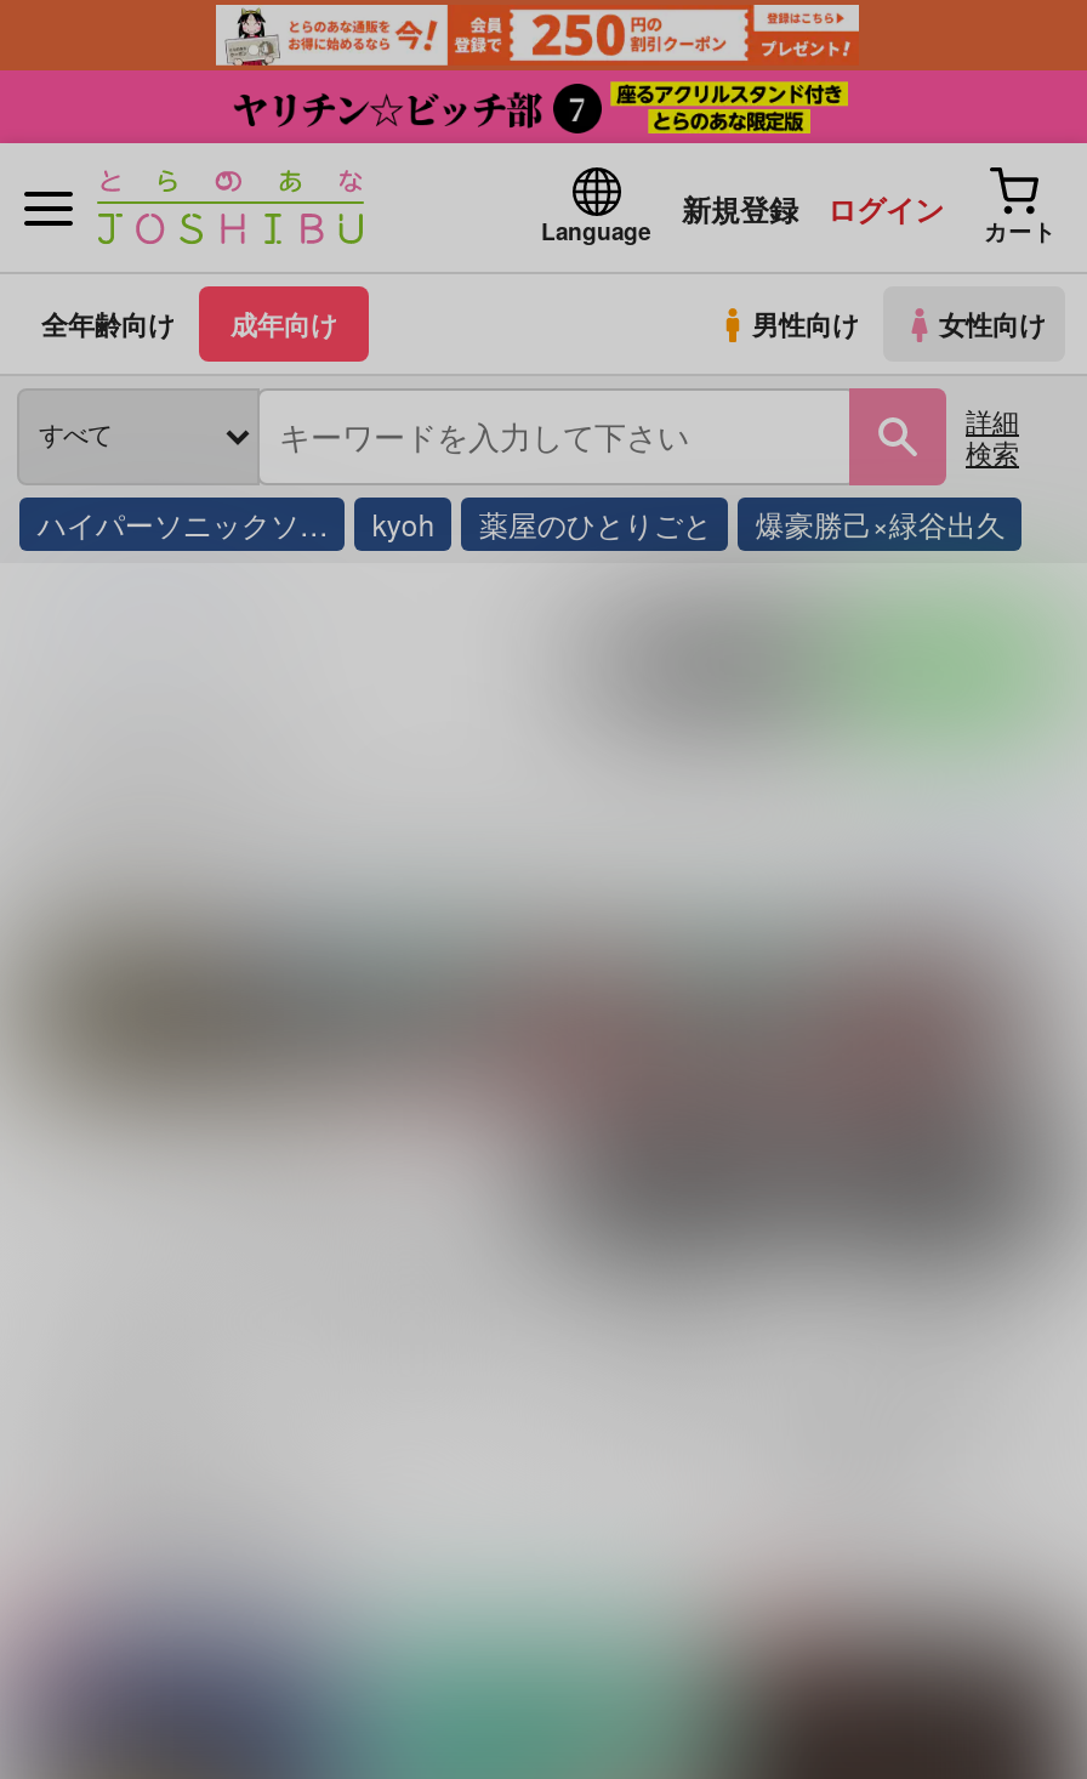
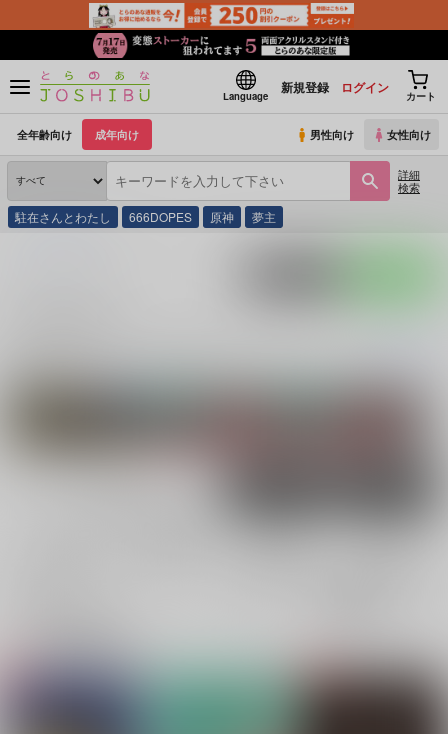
- [image]
+ [image]

- ハイパーソニックソ…
- kyoh
- 薬屋のひとりごと
- 爆豪勝己×緑谷出久
+ 駐在さんとわたし
+ 666DOPES
+ 原神
+ 夢主
